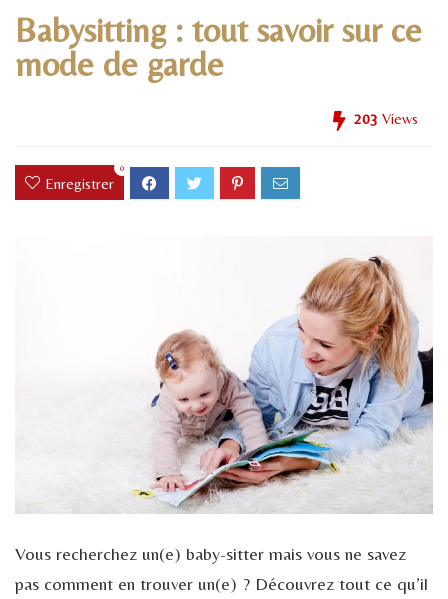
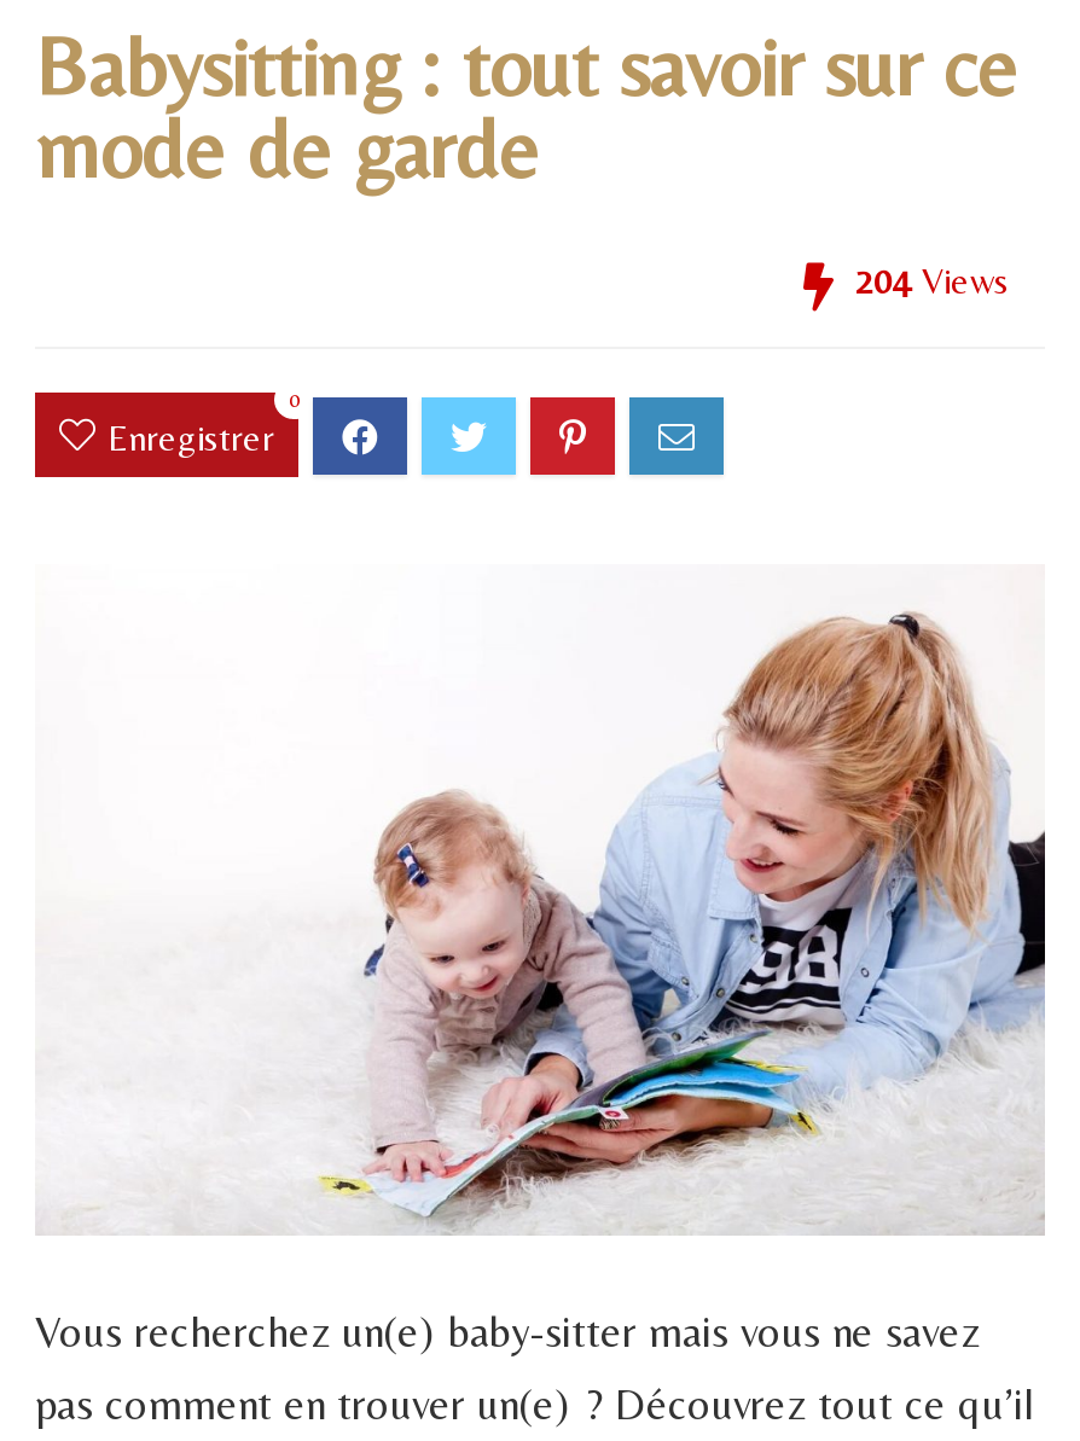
- 203 Views
+ 204 Views
